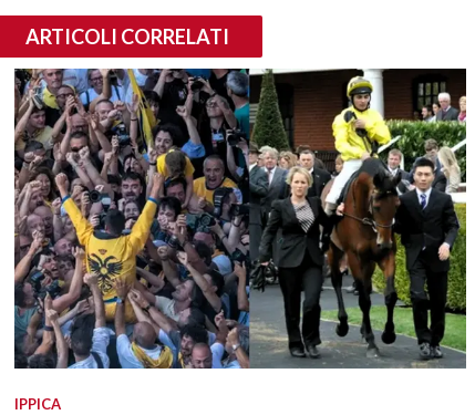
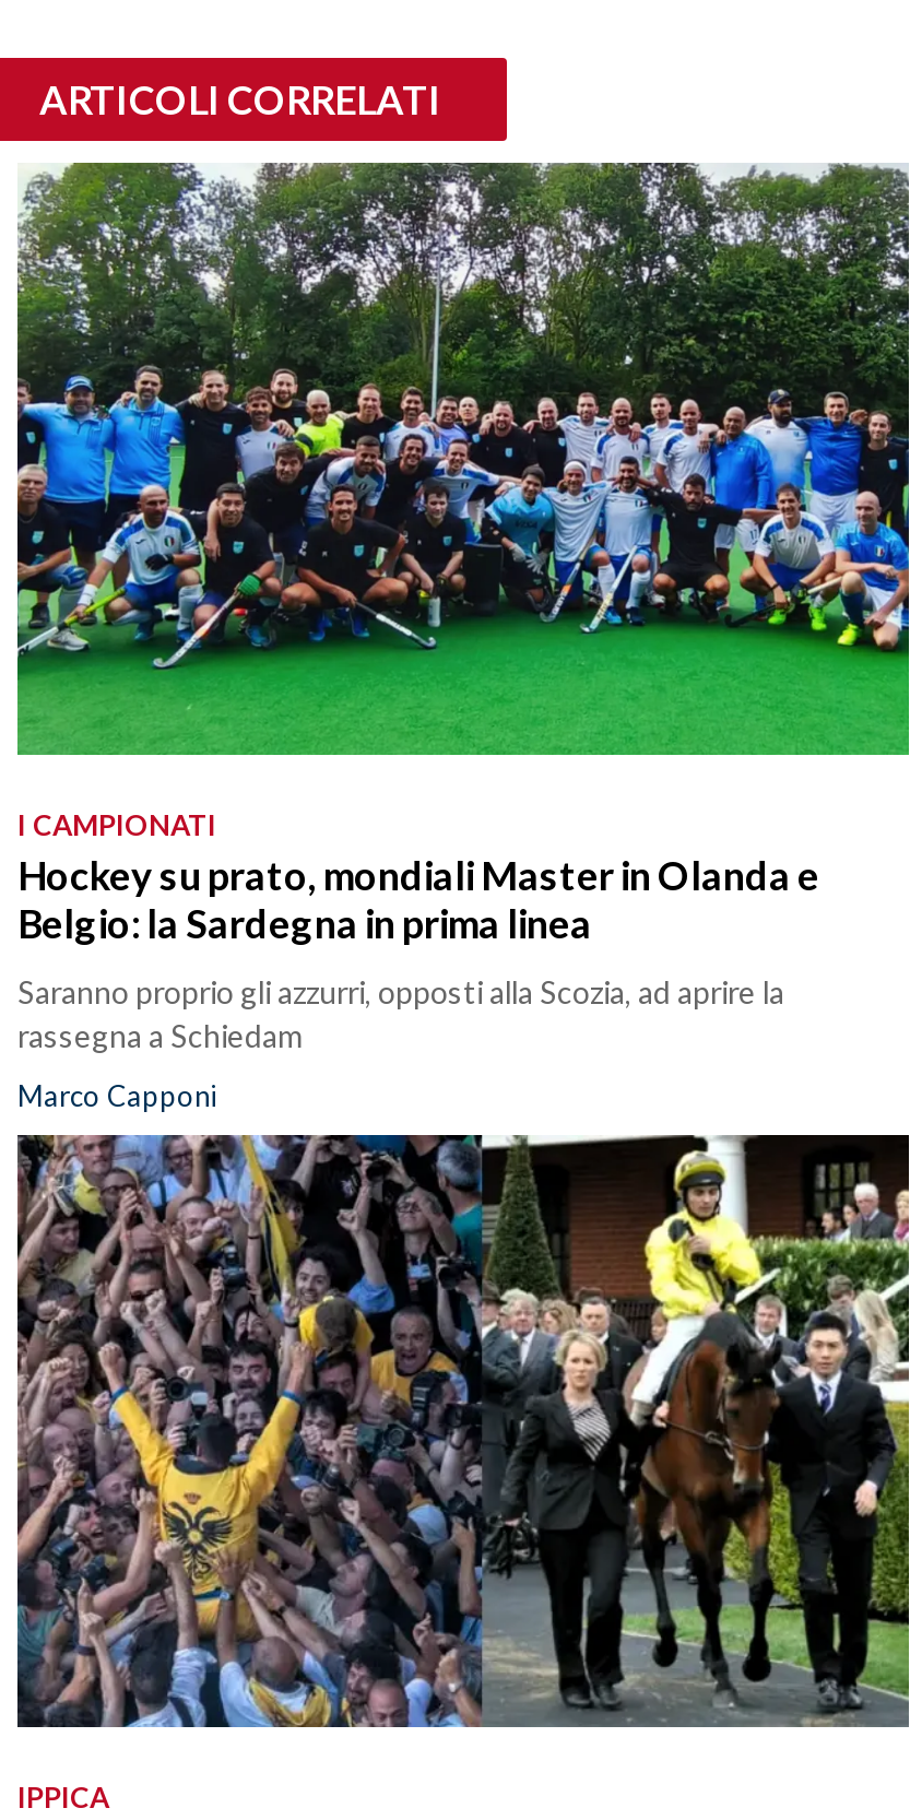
+ [image]
+ I CAMPIONATI
+ Hockey su prato, mondiali Master in Olanda e
+ Belgio: la Sardegna in prima linea
+ Saranno proprio gli azzurri, opposti alla Scozia, ad aprire la
+ rassegna a Schiedam
+ Marco Capponi
